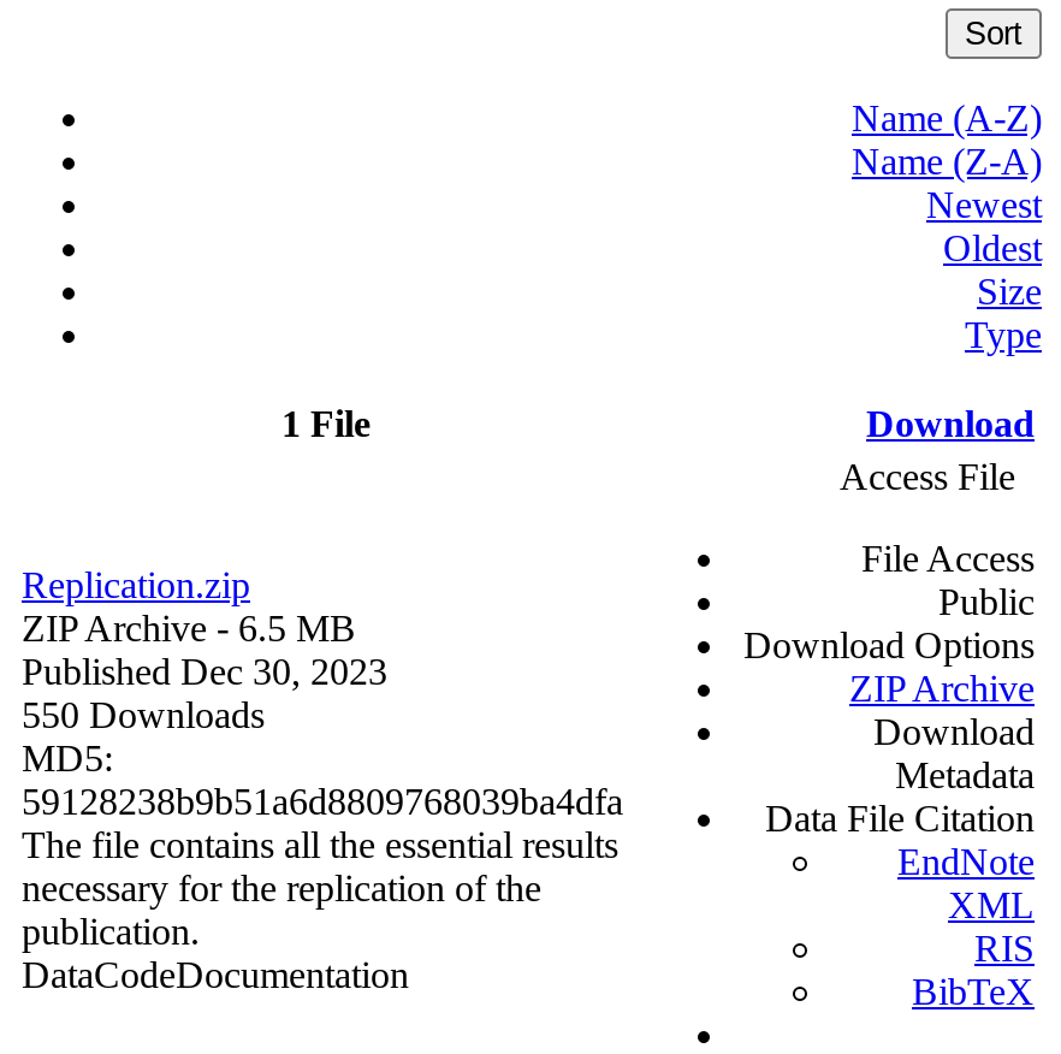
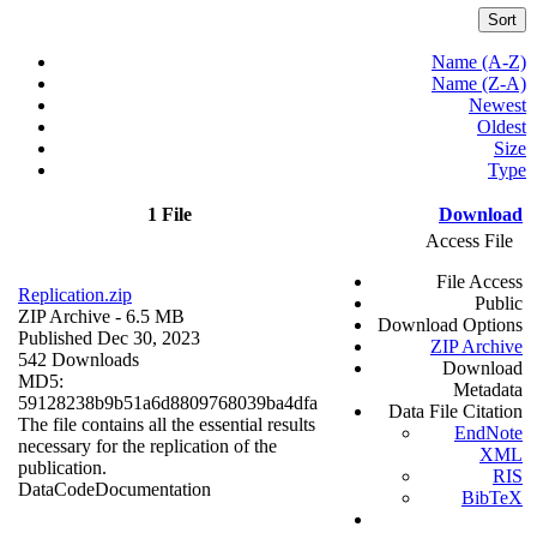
- 550 Downloads
+ 542 Downloads
